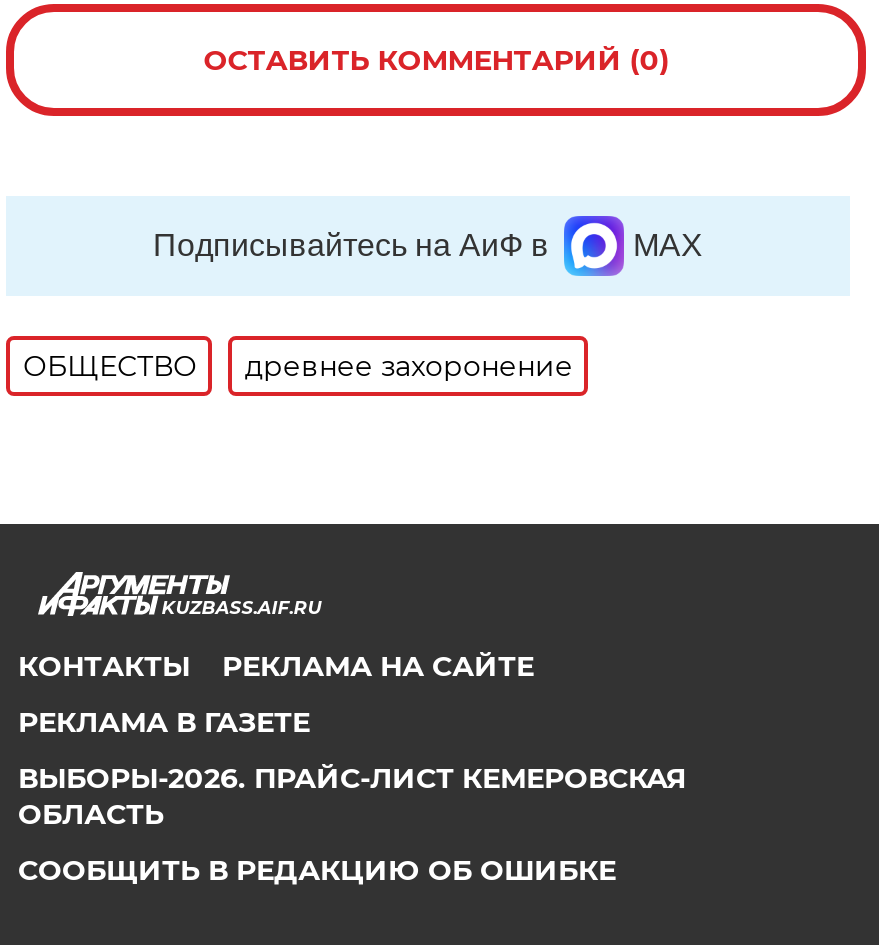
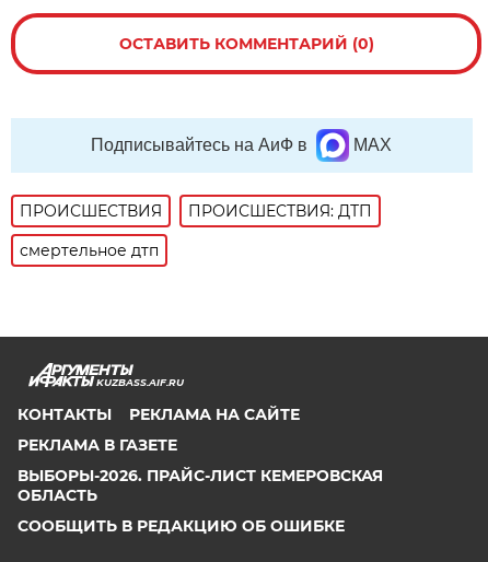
- ОБЩЕСТВО
- древнее захоронение
+ ПРОИСШЕСТВИЯ
+ ПРОИСШЕСТВИЯ: ДТП
+ смертельное дтп
